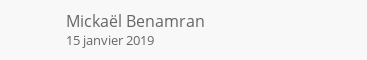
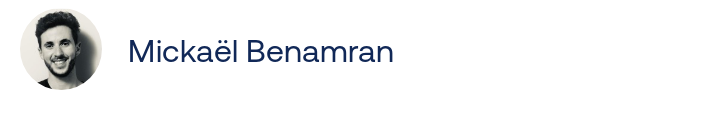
+ [image]

- 15 janvier 2019
